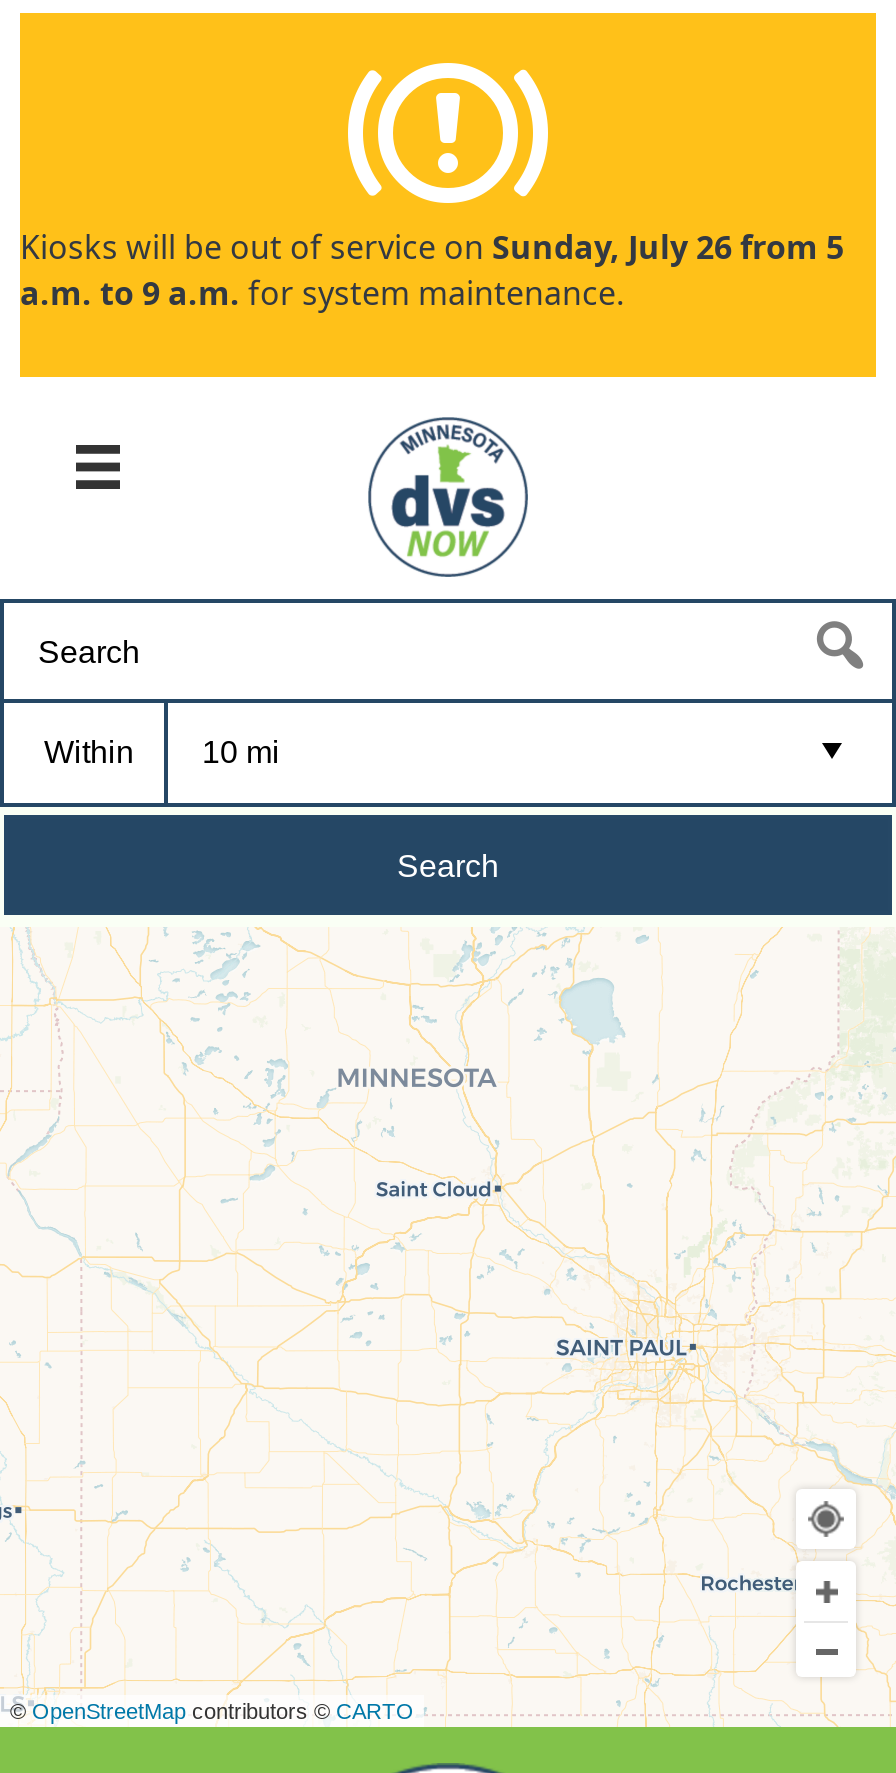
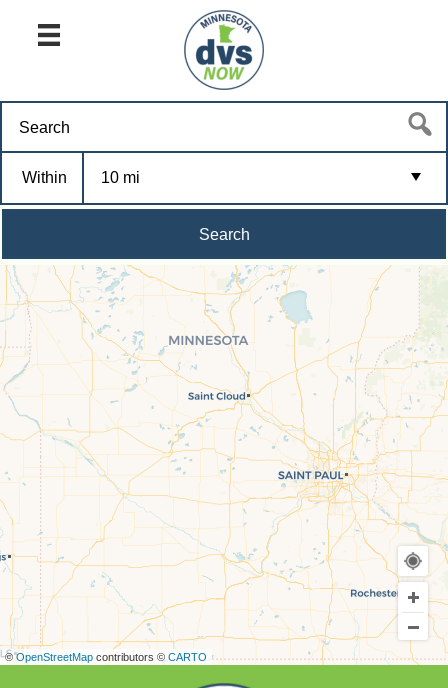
- [image]
- Kiosks will be out of service on Sunday, July 26 from 5
- a.m. to 9 a.m. for system maintenance.
